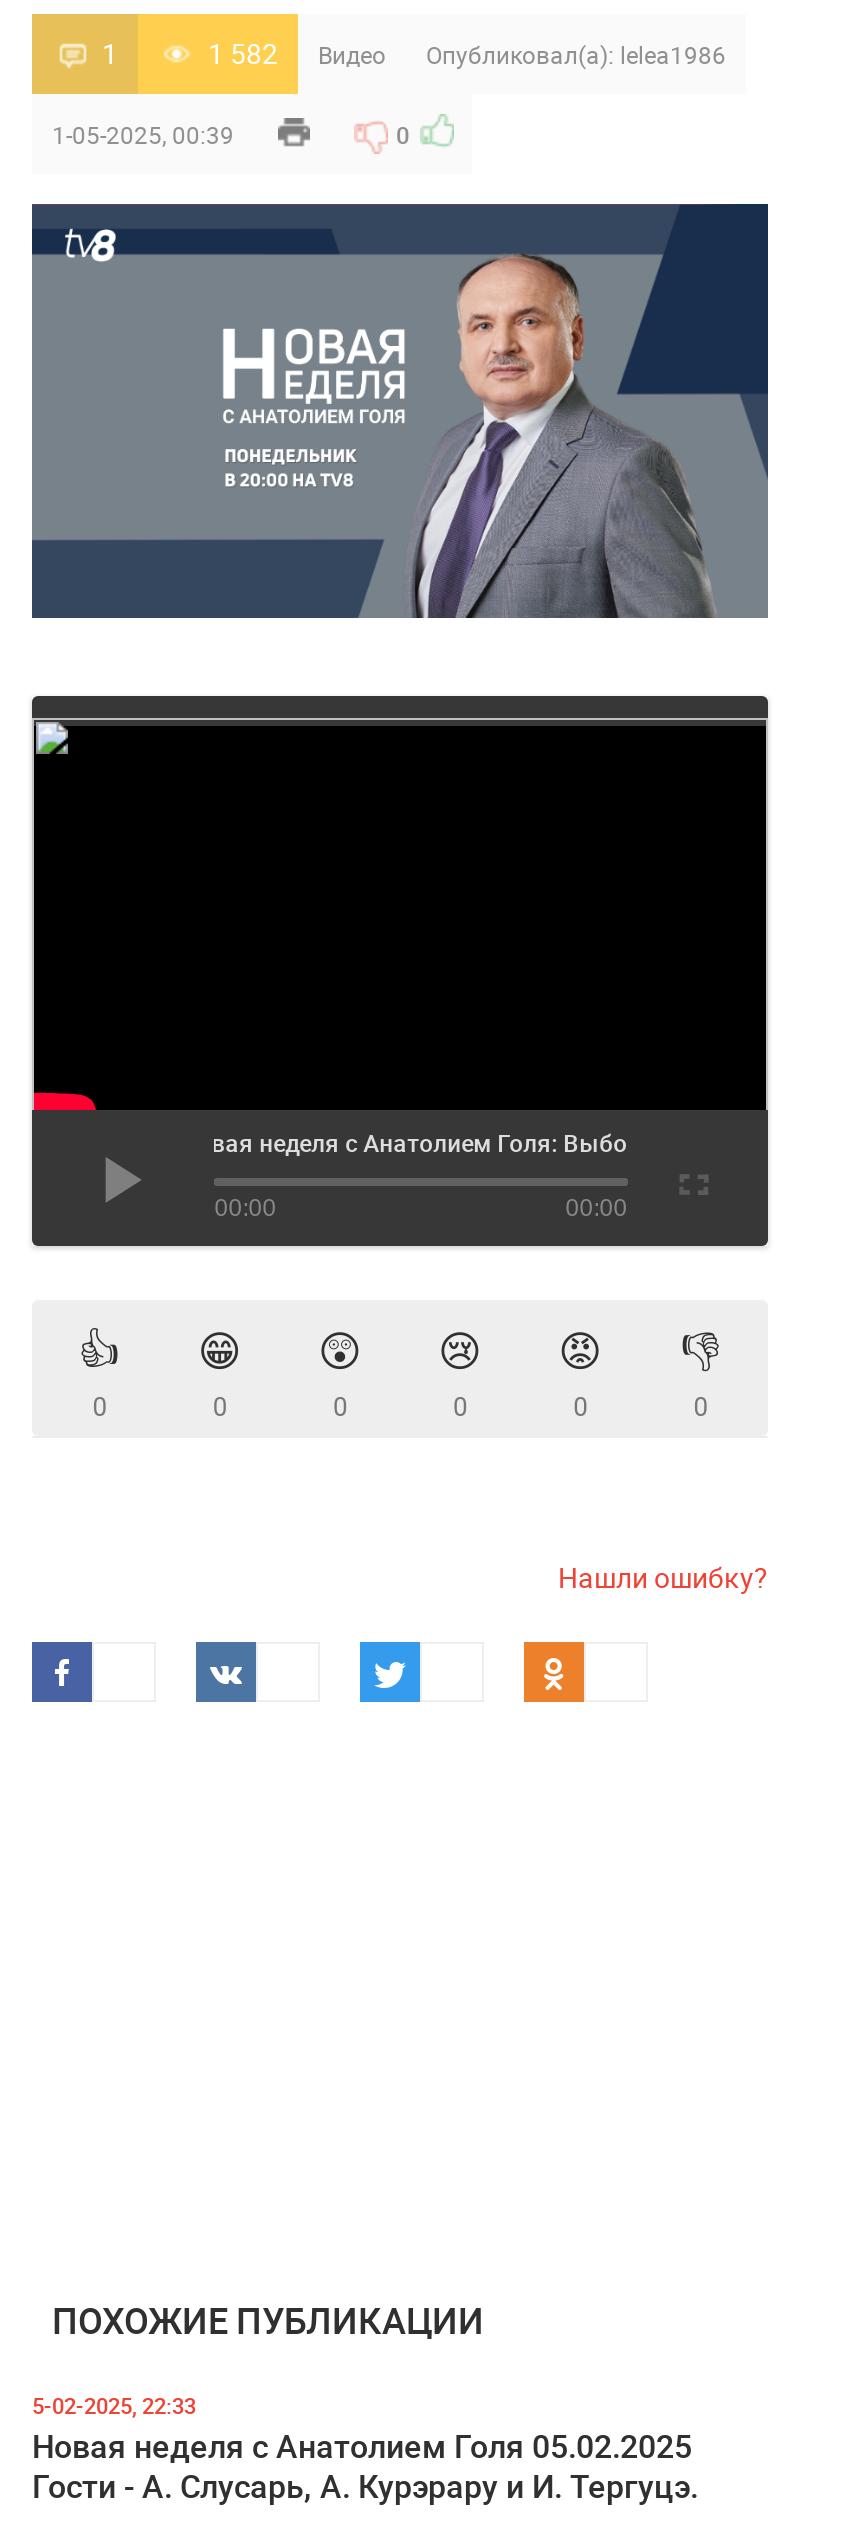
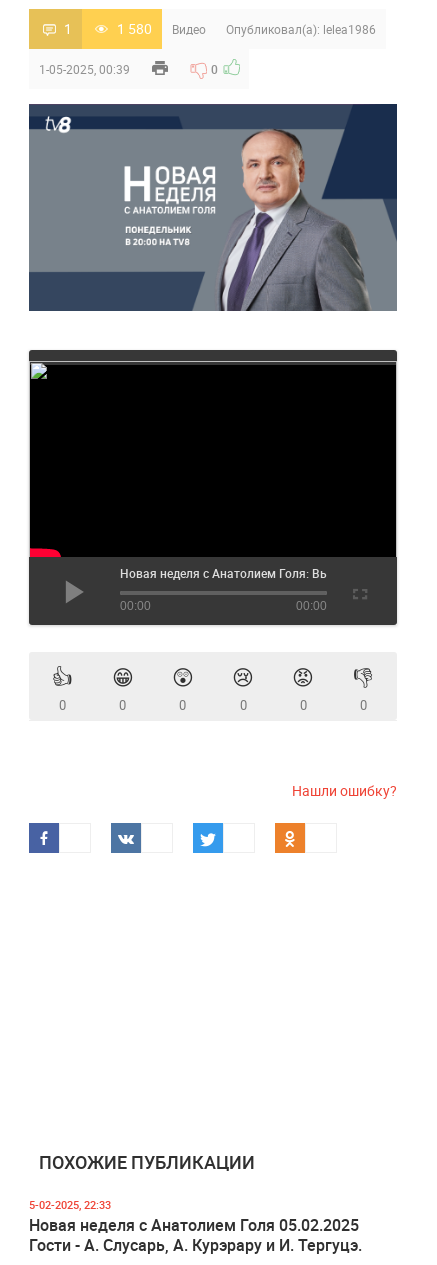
- 1 582
+ 1 580
